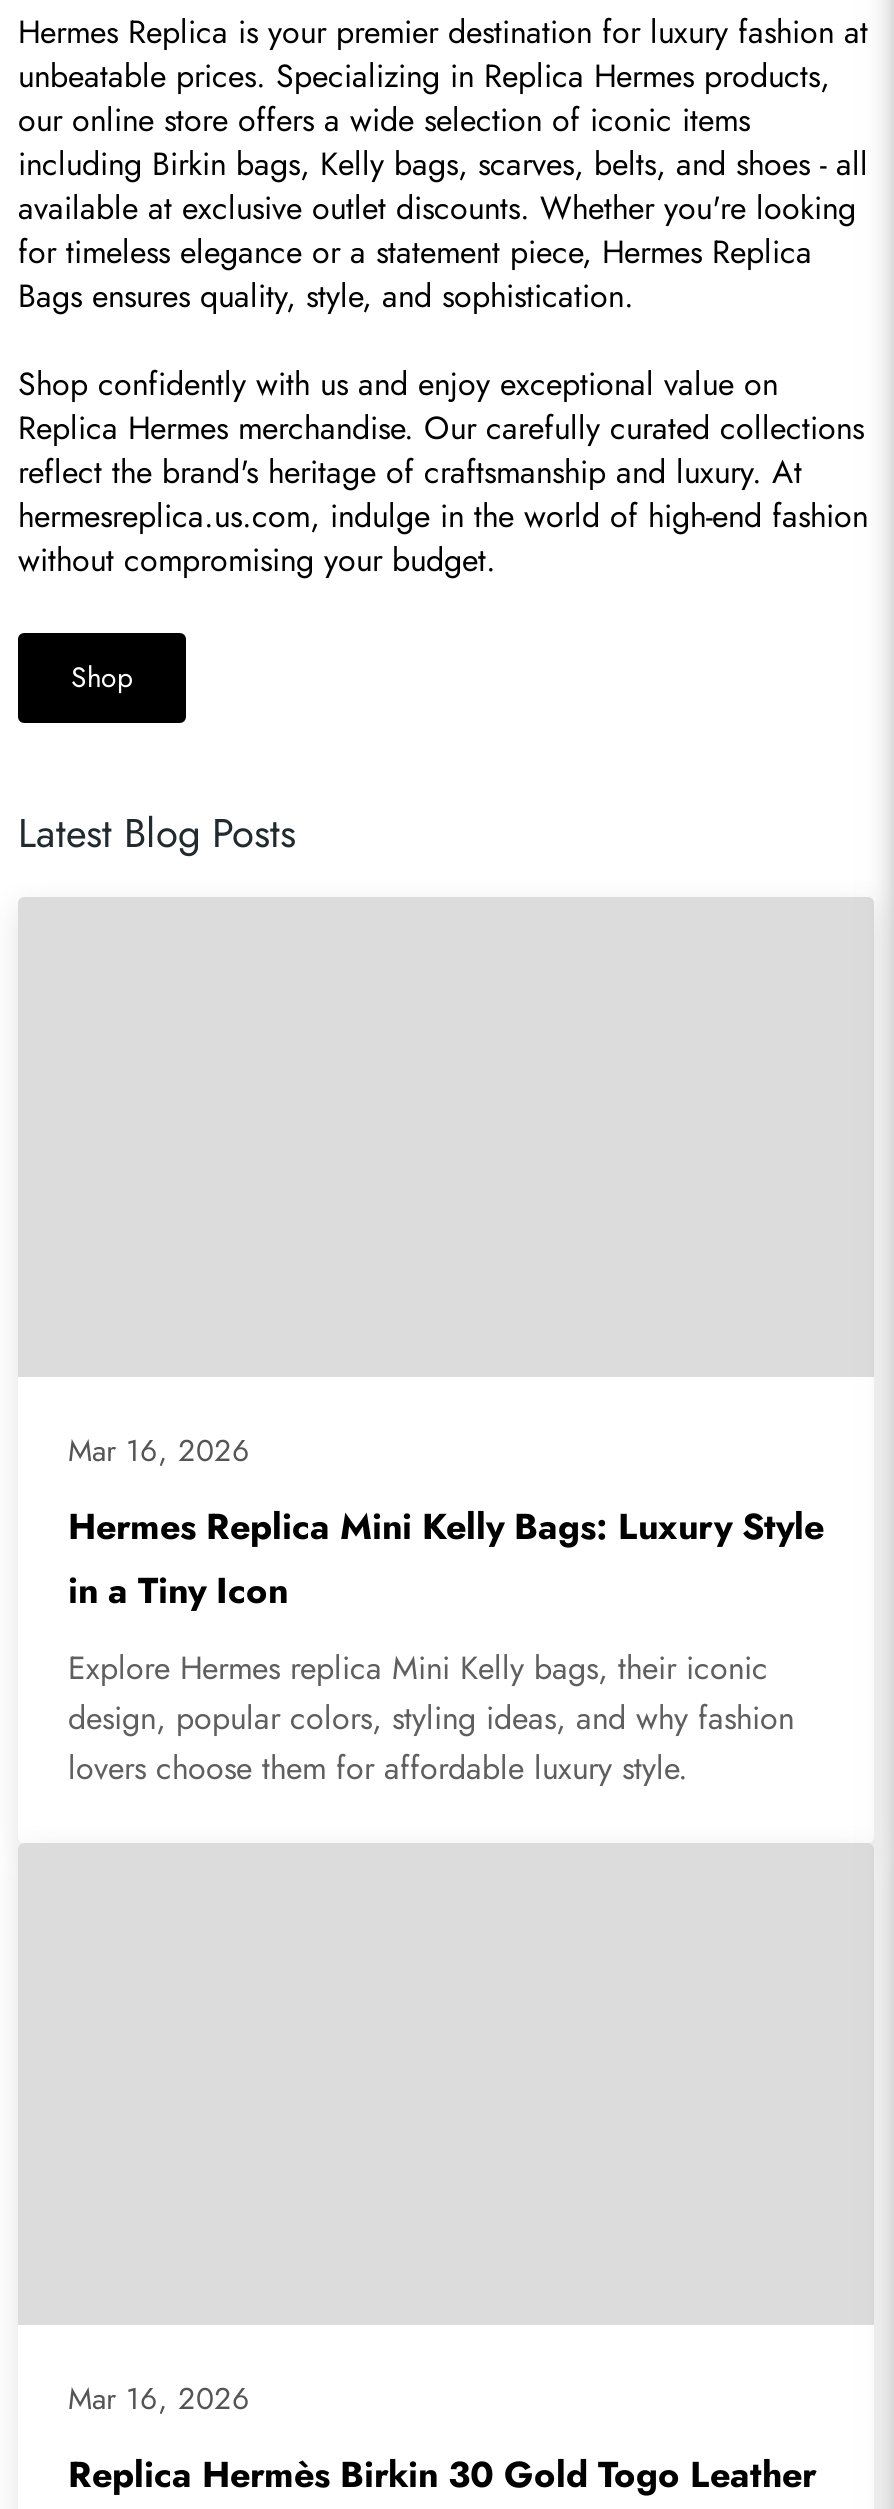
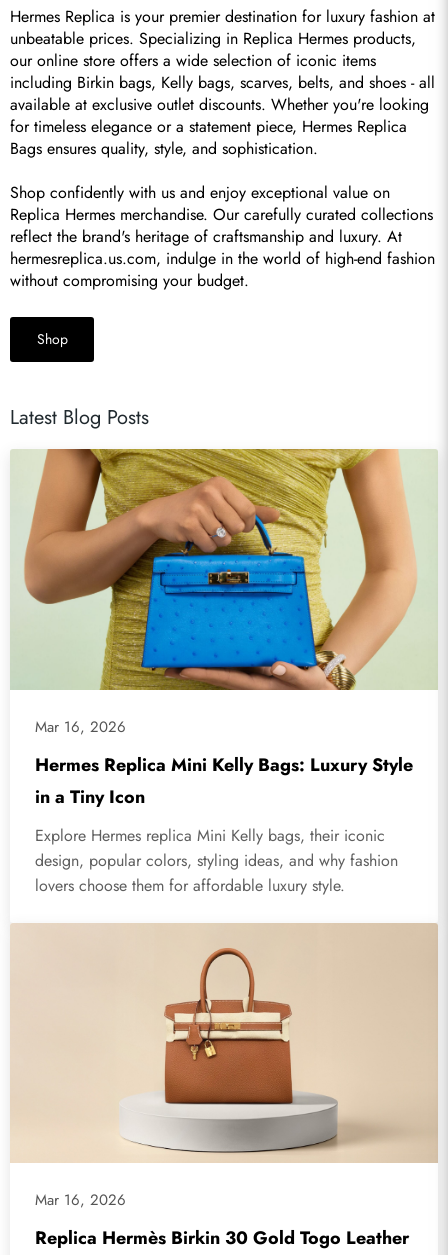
+ [image]

+ [image]
